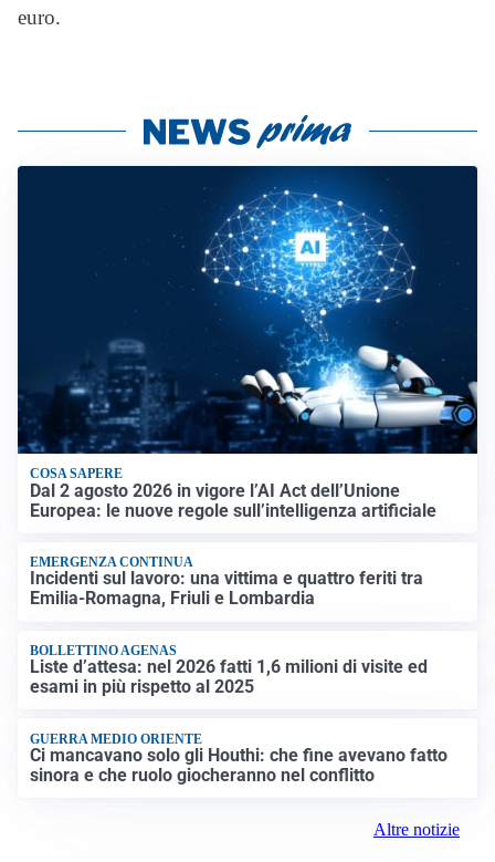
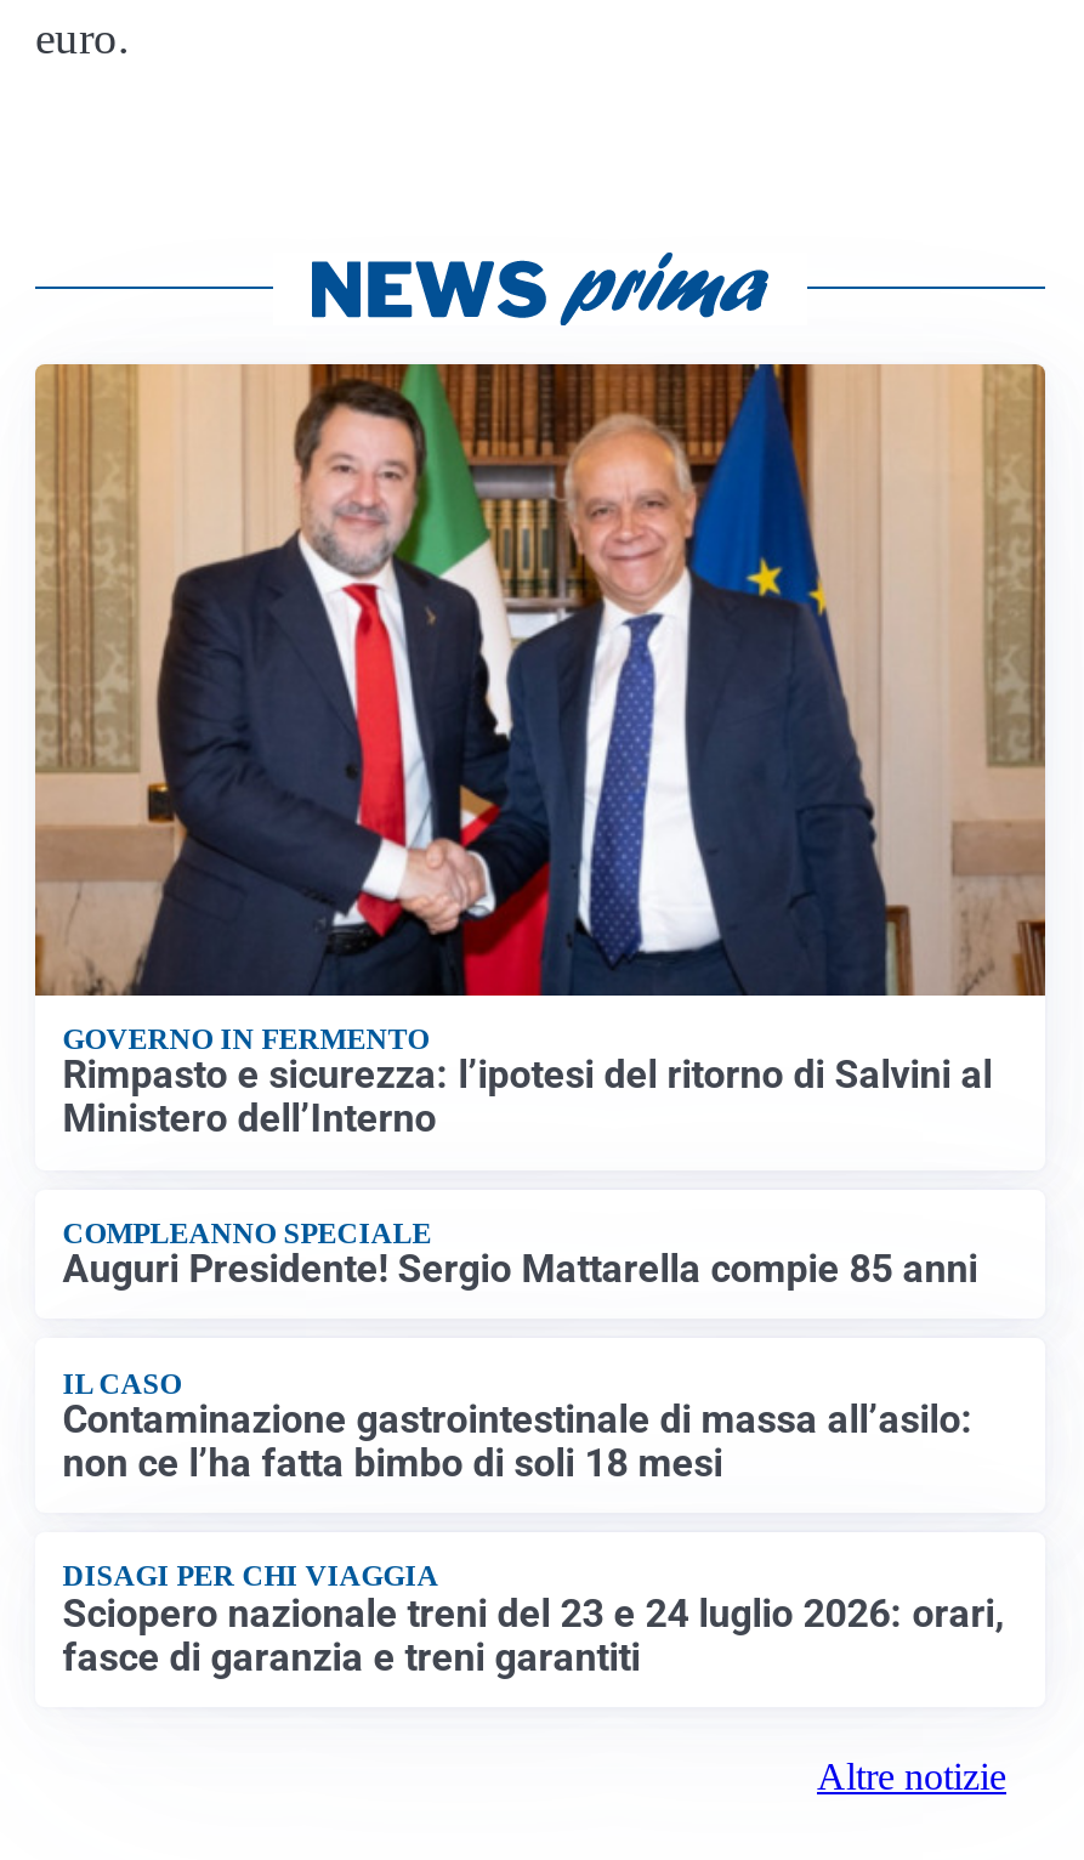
- [image]
- COSA SAPERE
- Dal 2 agosto 2026 in vigore l’AI Act dell’Unione
- Europea: le nuove regole sull’intelligenza artificiale
+ [image]
+ GOVERNO IN FERMENTO
+ Rimpasto e sicurezza: l’ipotesi del ritorno di Salvini al
+ Ministero dell’Interno

- EMERGENZA CONTINUA
- Incidenti sul lavoro: una vittima e quattro feriti tra
- Emilia-Romagna, Friuli e Lombardia
+ COMPLEANNO SPECIALE
+ Auguri Presidente! Sergio Mattarella compie 85 anni

- BOLLETTINO AGENAS
- Liste d’attesa: nel 2026 fatti 1,6 milioni di visite ed
- esami in più rispetto al 2025
+ IL CASO
+ Contaminazione gastrointestinale di massa all’asilo:
+ non ce l’ha fatta bimbo di soli 18 mesi

- GUERRA MEDIO ORIENTE
- Ci mancavano solo gli Houthi: che fine avevano fatto
- sinora e che ruolo giocheranno nel conflitto
+ DISAGI PER CHI VIAGGIA
+ Sciopero nazionale treni del 23 e 24 luglio 2026: orari,
+ fasce di garanzia e treni garantiti
